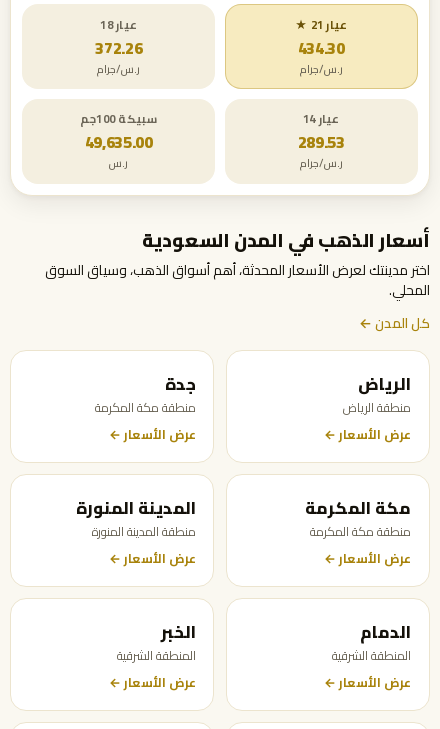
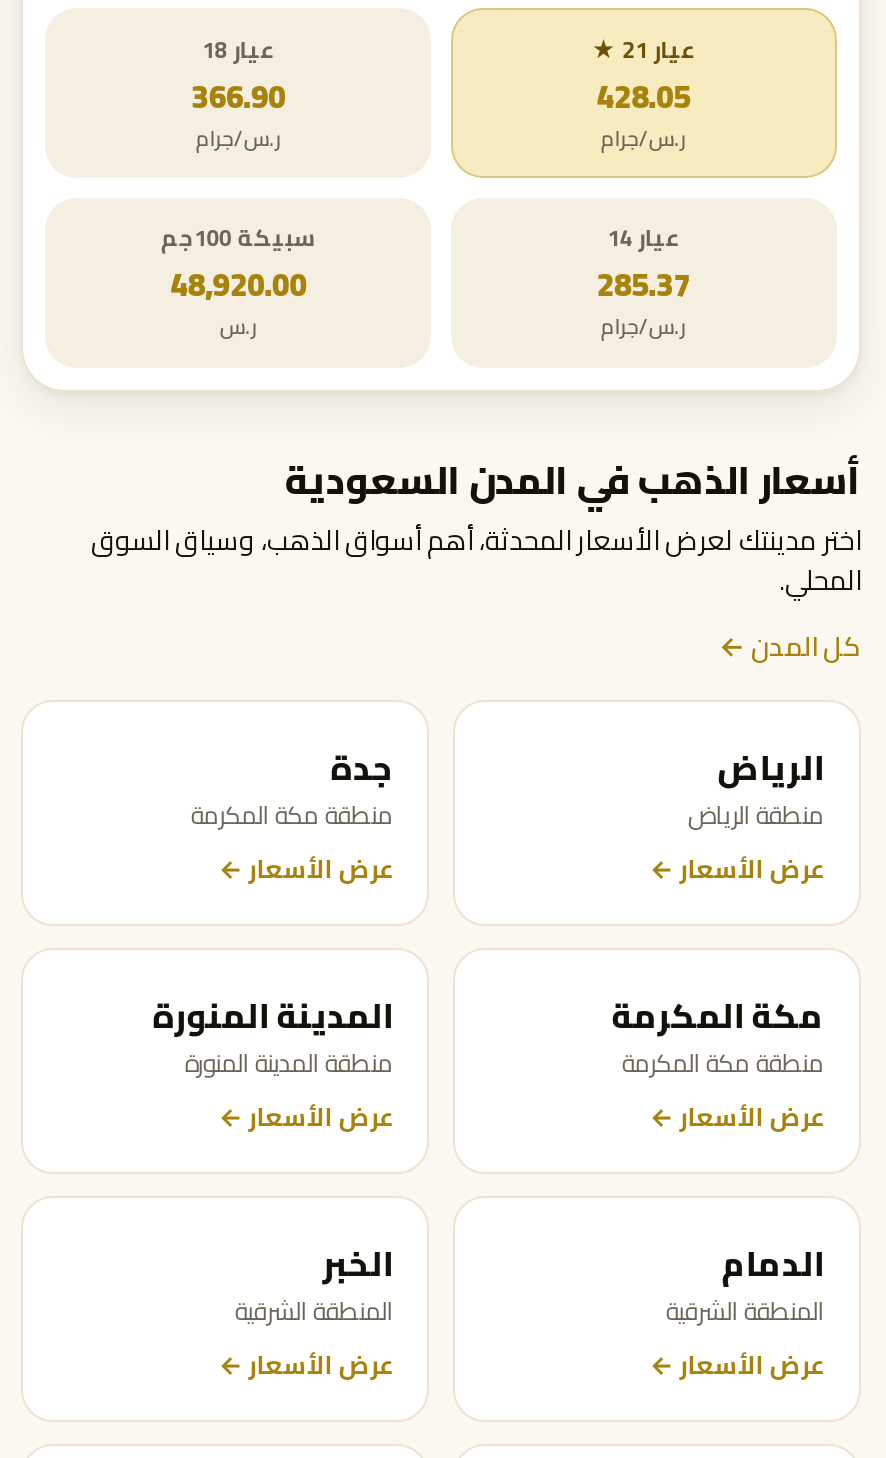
- 372.26
+ 366.90

- 434.30
+ 428.05

- 49,635.00
+ 48,920.00

- 289.53
+ 285.37
